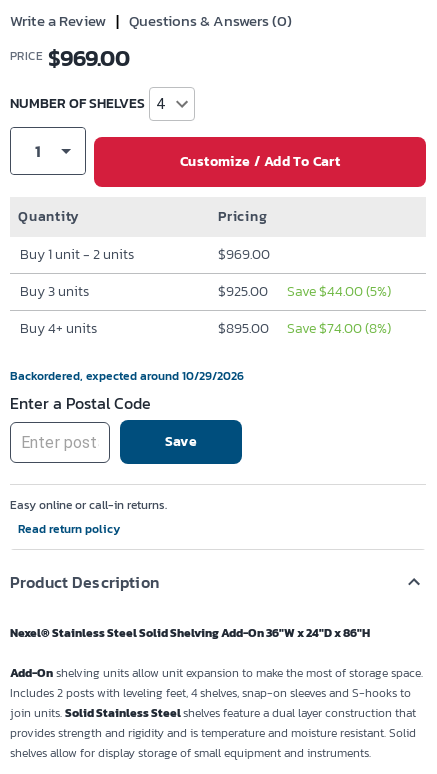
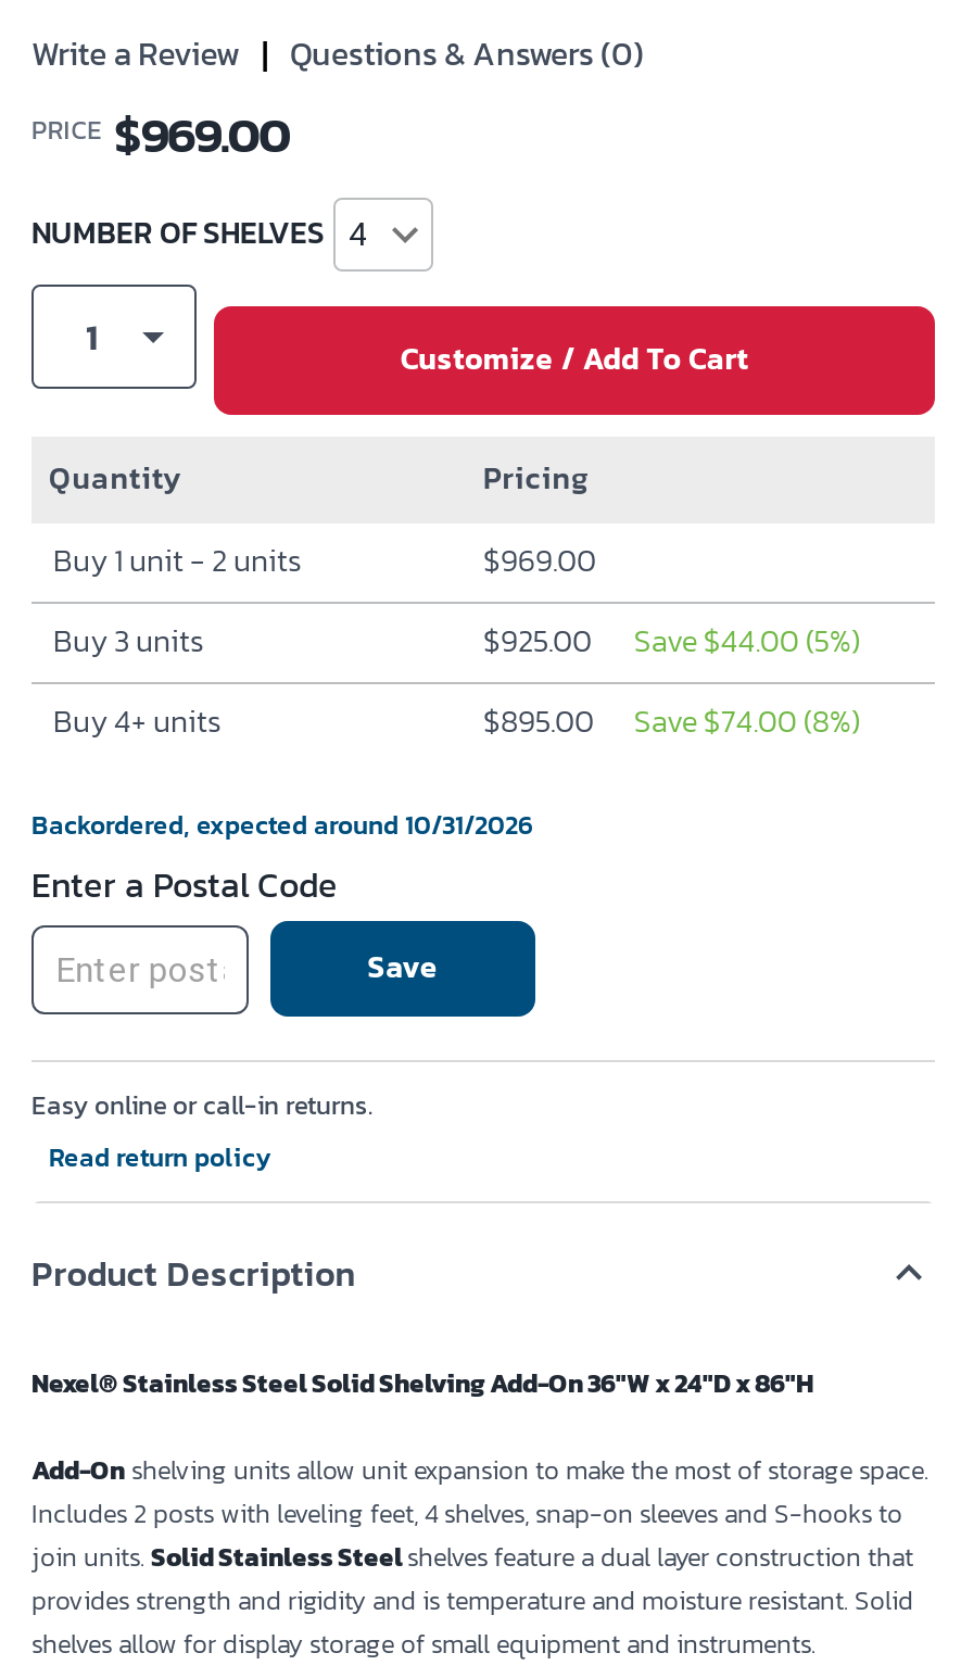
- Backordered, expected around 10/29/2026
+ Backordered, expected around 10/31/2026
